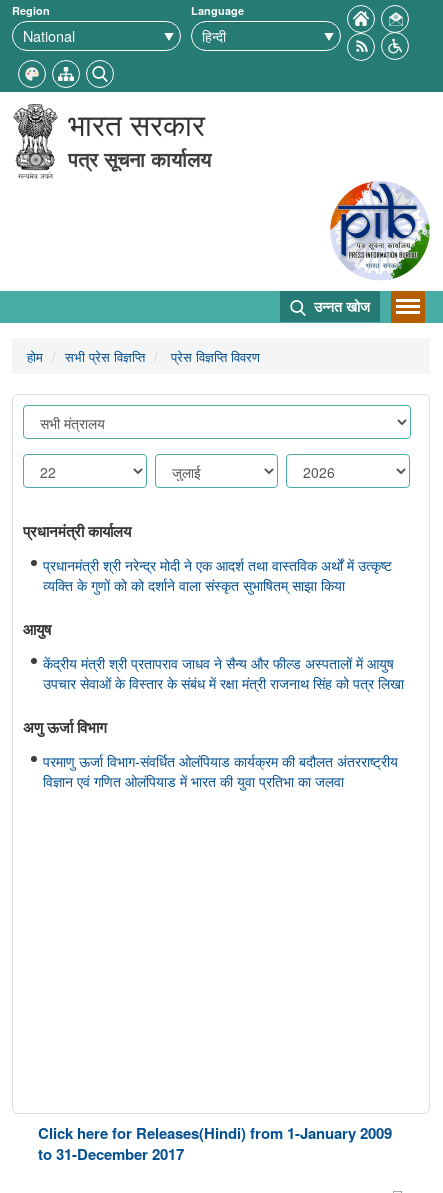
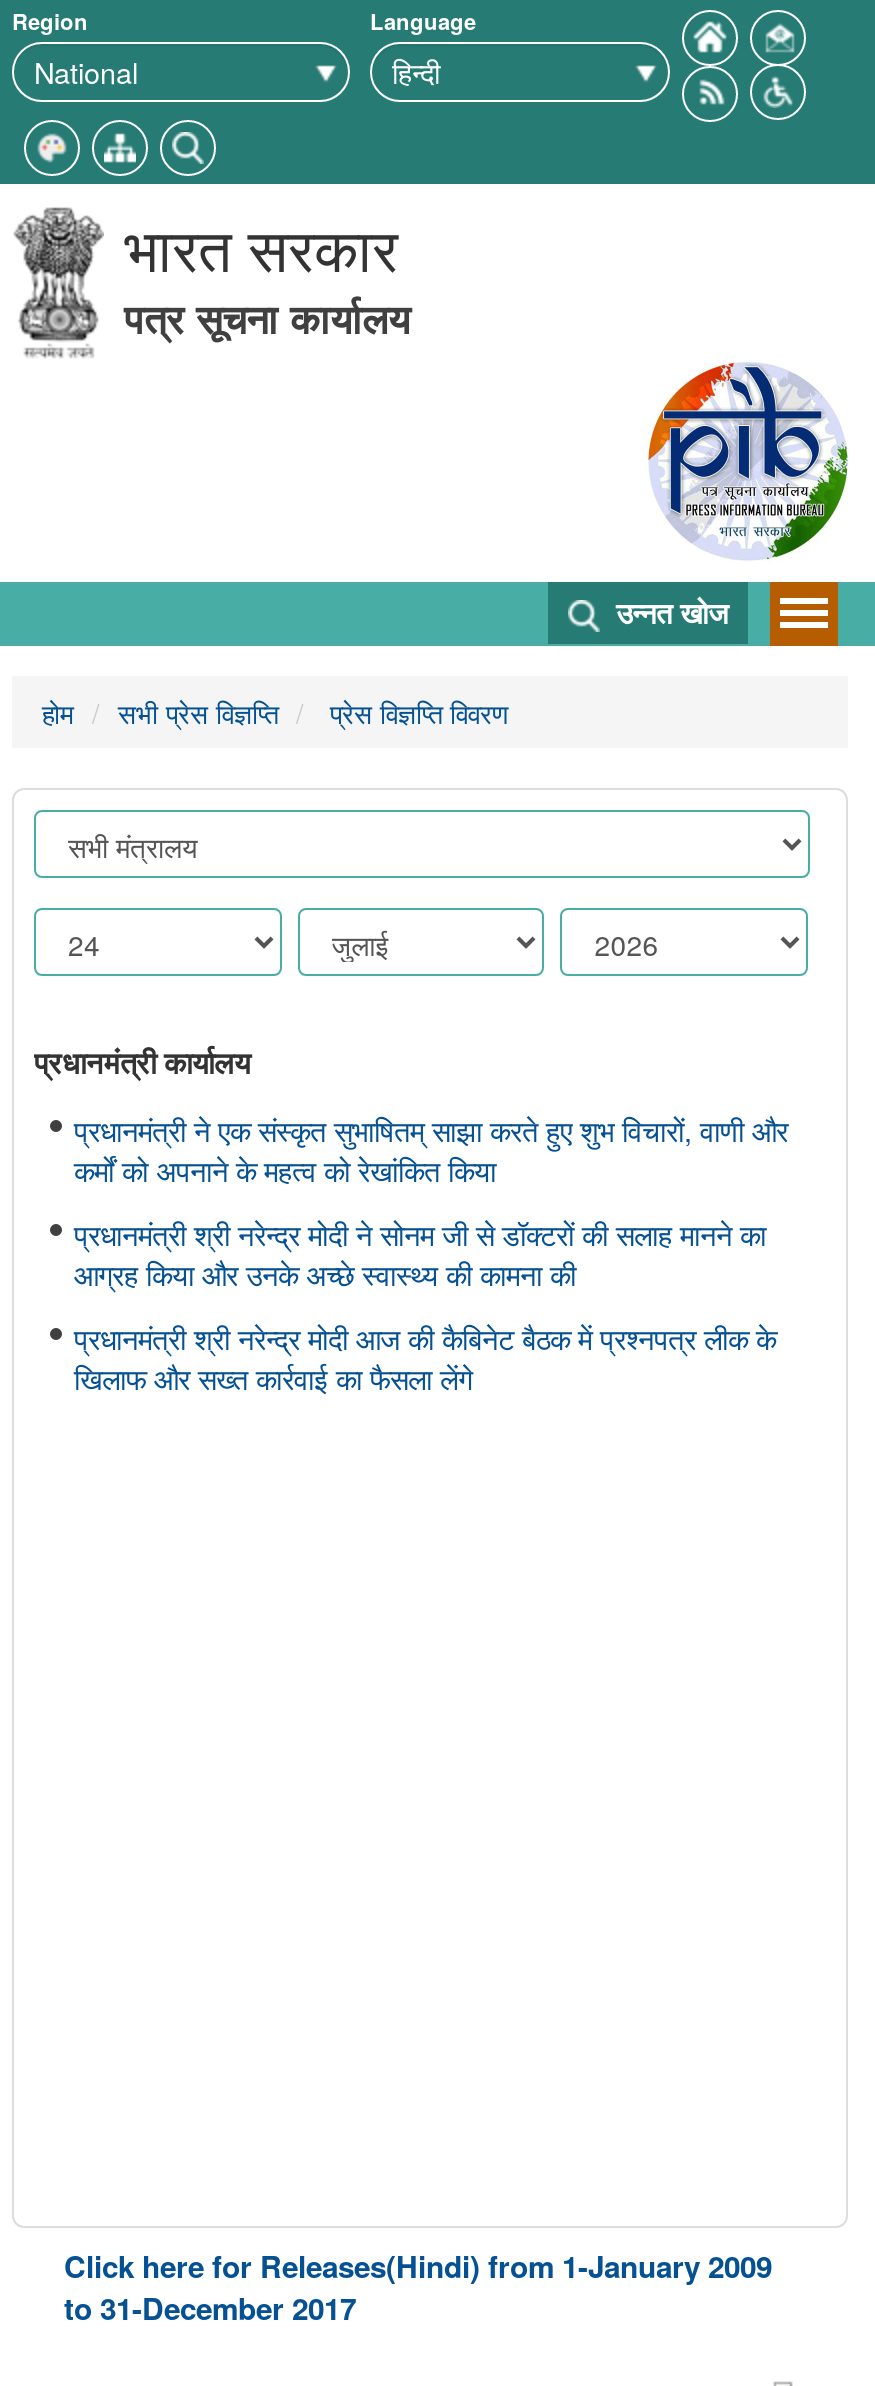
- प्रधानमंत्री श्री नरेन्द्र मोदी ने एक आदर्श तथा वास्तविक अर्थों में उत्कृष्ट
- व्यक्ति के गुणों को को दर्शाने वाला संस्कृत सुभाषितम् साझा किया
- आयुष
- केंद्रीय मंत्री श्री प्रतापराव जाधव ने सैन्य और फील्ड अस्पतालों में आयुष
- उपचार सेवाओं के विस्तार के संबंध में रक्षा मंत्री राजनाथ सिंह को पत्र लिखा
- अणु ऊर्जा विभाग
- परमाणु ऊर्जा विभाग-संवर्धित ओलंपियाड कार्यक्रम की बदौलत अंतरराष्ट्रीय
- विज्ञान एवं गणित ओलंपियाड में भारत की युवा प्रतिभा का जलवा
+ प्रधानमंत्री ने एक संस्कृत सुभाषितम् साझा करते हुए शुभ विचारों, वाणी और
+ कर्मों को अपनाने के महत्व को रेखांकित किया
+ प्रधानमंत्री श्री नरेन्द्र मोदी ने सोनम जी से डॉक्टरों की सलाह मानने का
+ आग्रह किया और उनके अच्छे स्वास्थ्य की कामना की
+ प्रधानमंत्री श्री नरेन्द्र मोदी आज की कैबिनेट बैठक में प्रश्नपत्र लीक के
+ खिलाफ और सख्त कार्रवाई का फैसला लेंगे
